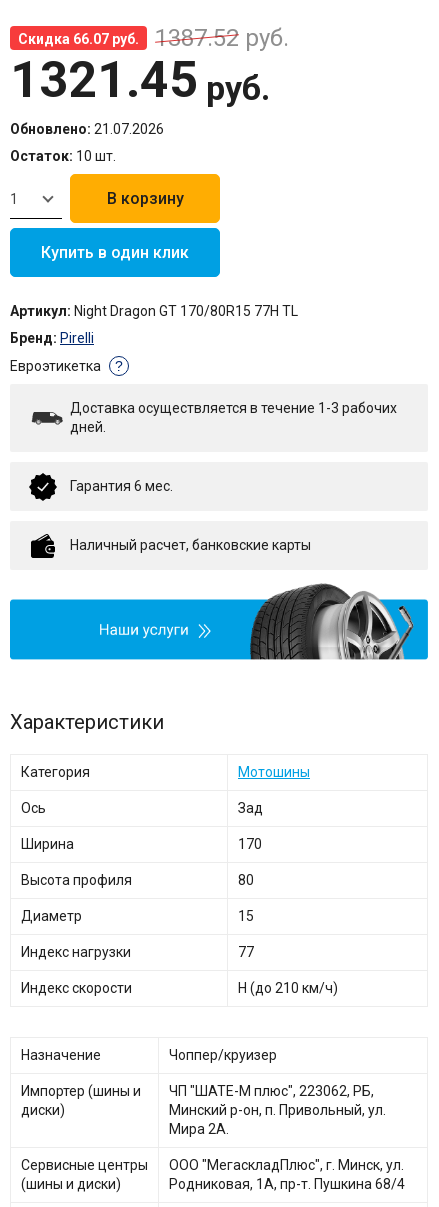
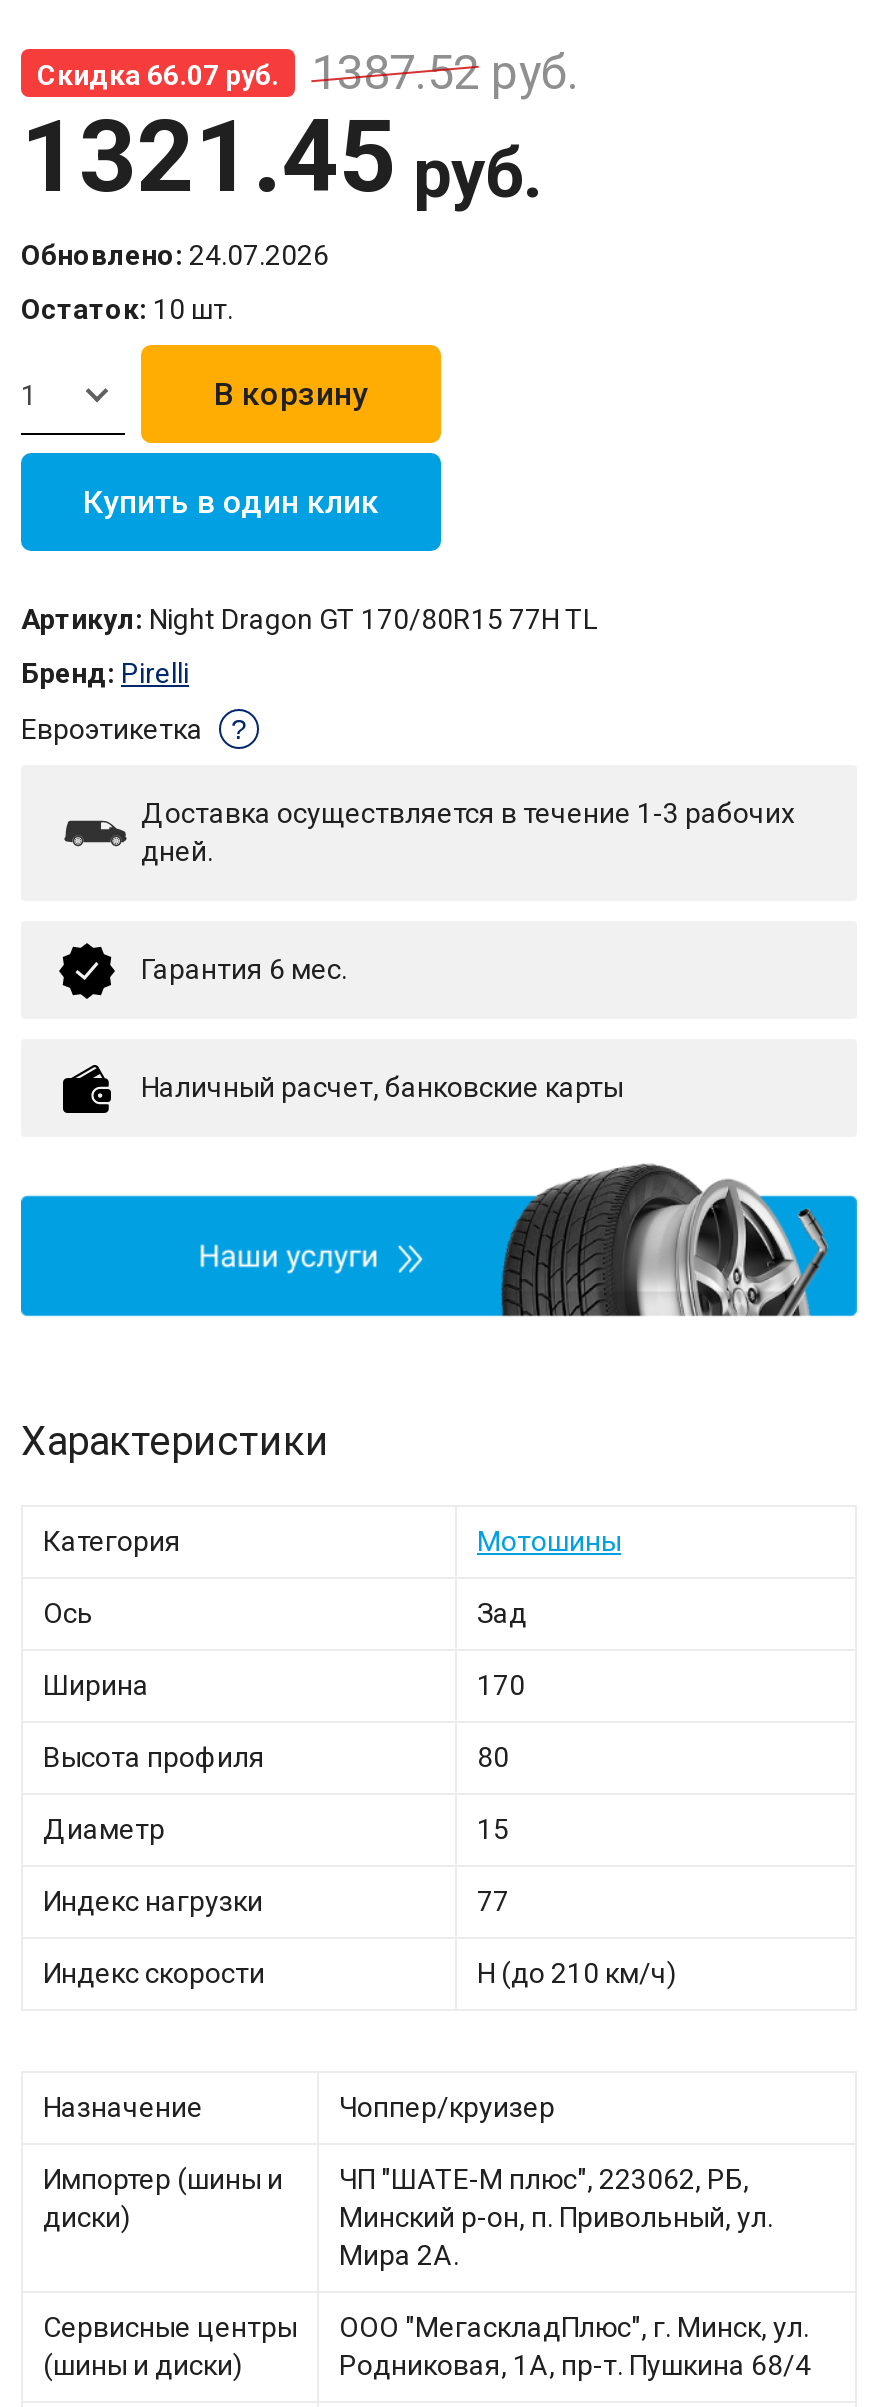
- Обновлено: 21.07.2026
+ Обновлено: 24.07.2026
